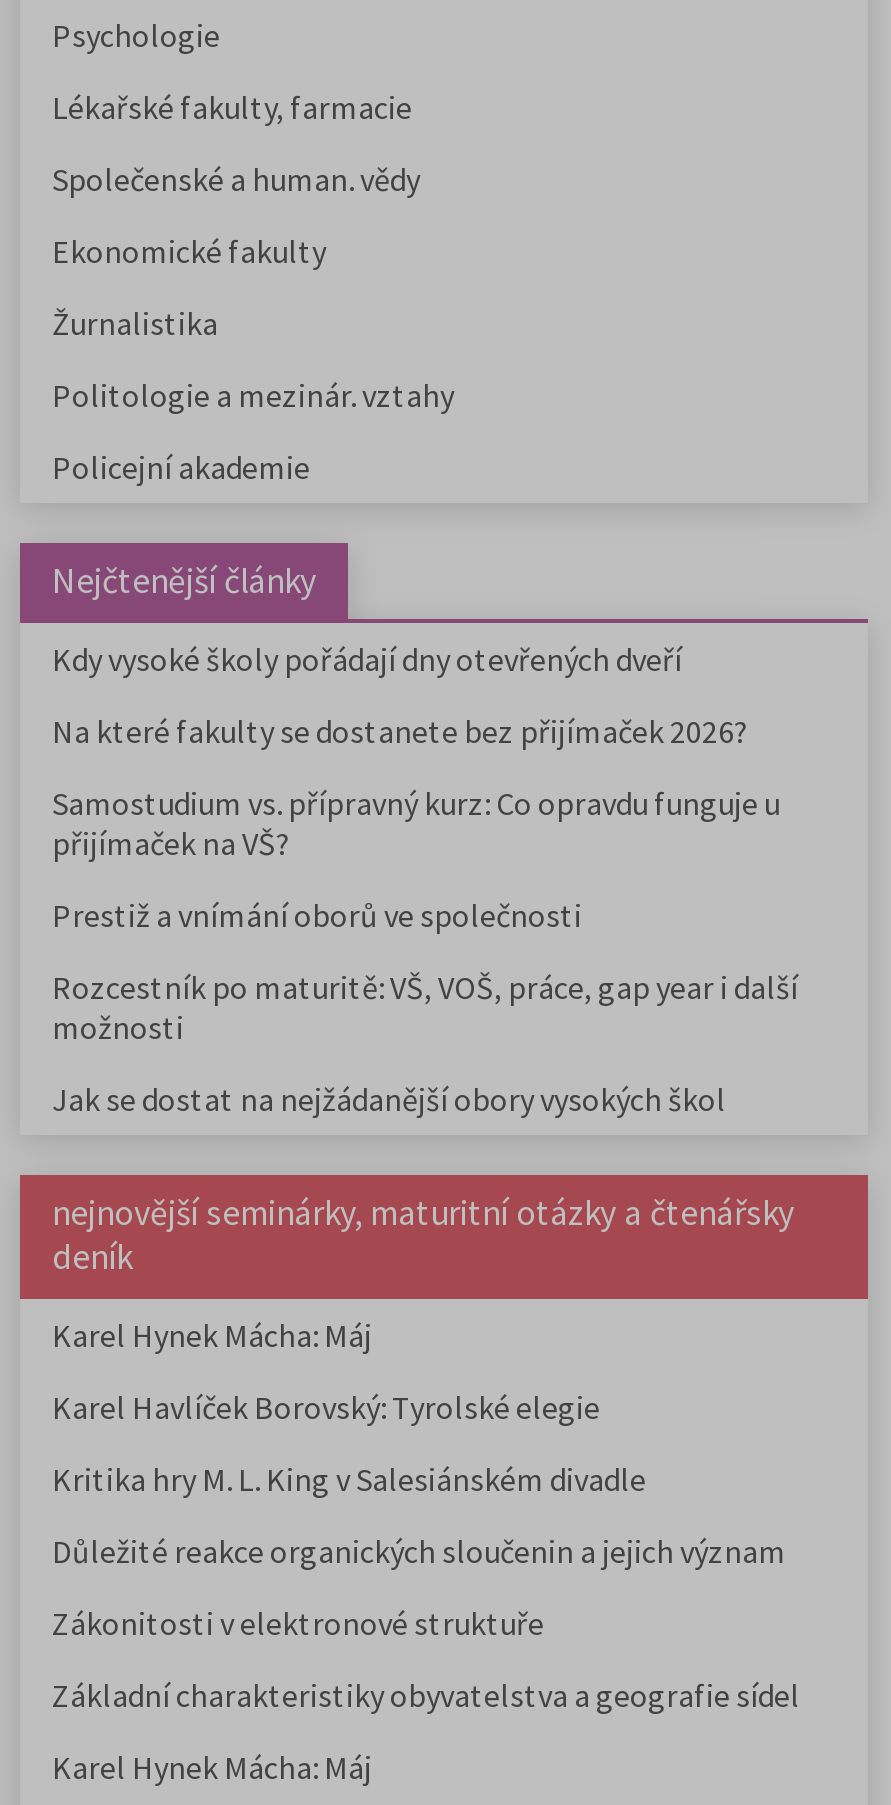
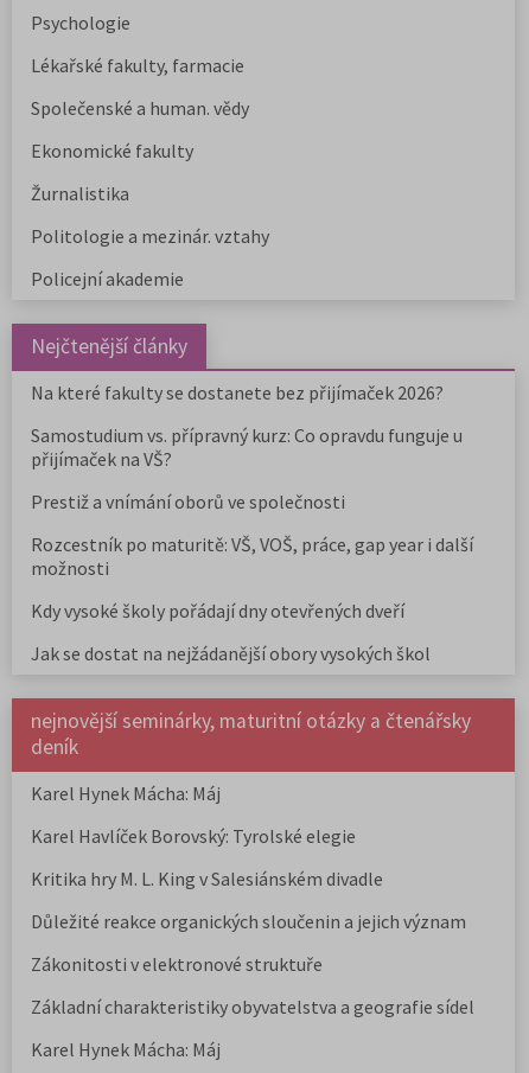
moved down: Kdy vysoké školy pořádají dny otevřených dveří

moved up: Na které fakulty se dostanete bez přijímaček 2026? | Samostudium vs. přípravný kurz: Co opravdu funguje u | přijímaček na VŠ? | Prestiž a vnímání oborů ve společnosti | Rozcestník po maturitě: VŠ, VOŠ, práce, gap year i další | možnosti
